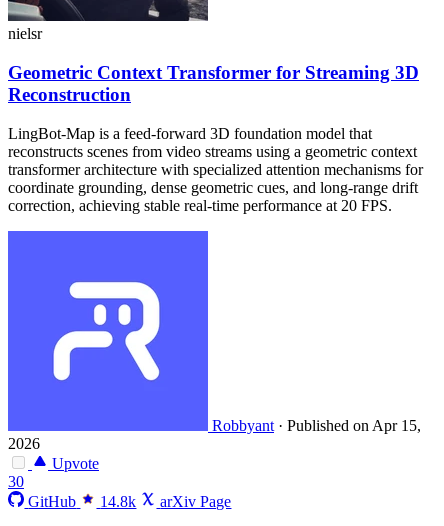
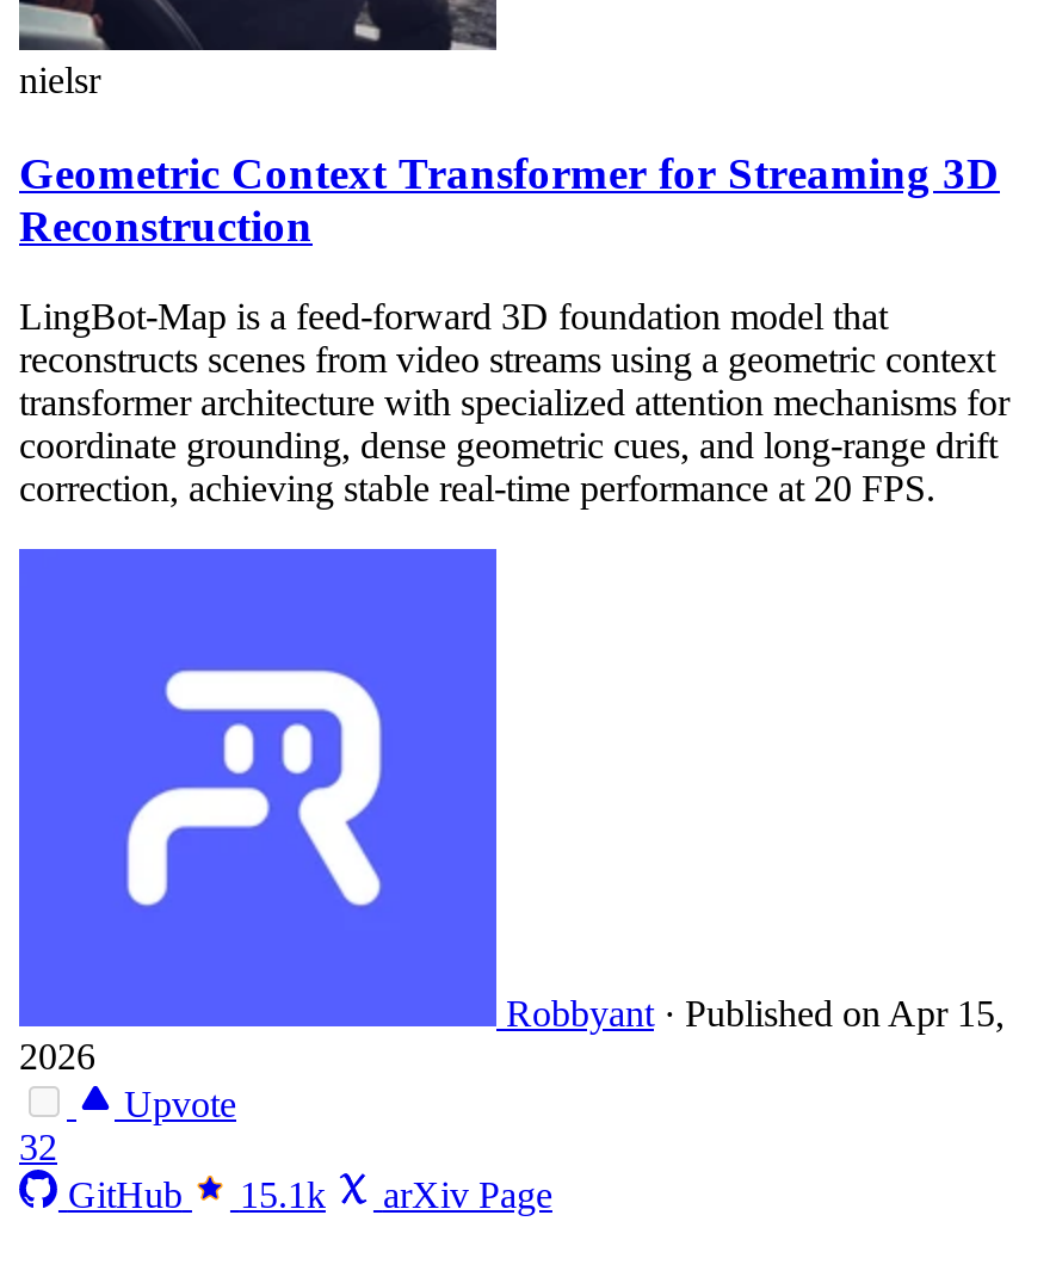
- 30
+ 32

- GitHub 14.8k arXiv Page
+ GitHub 15.1k arXiv Page
